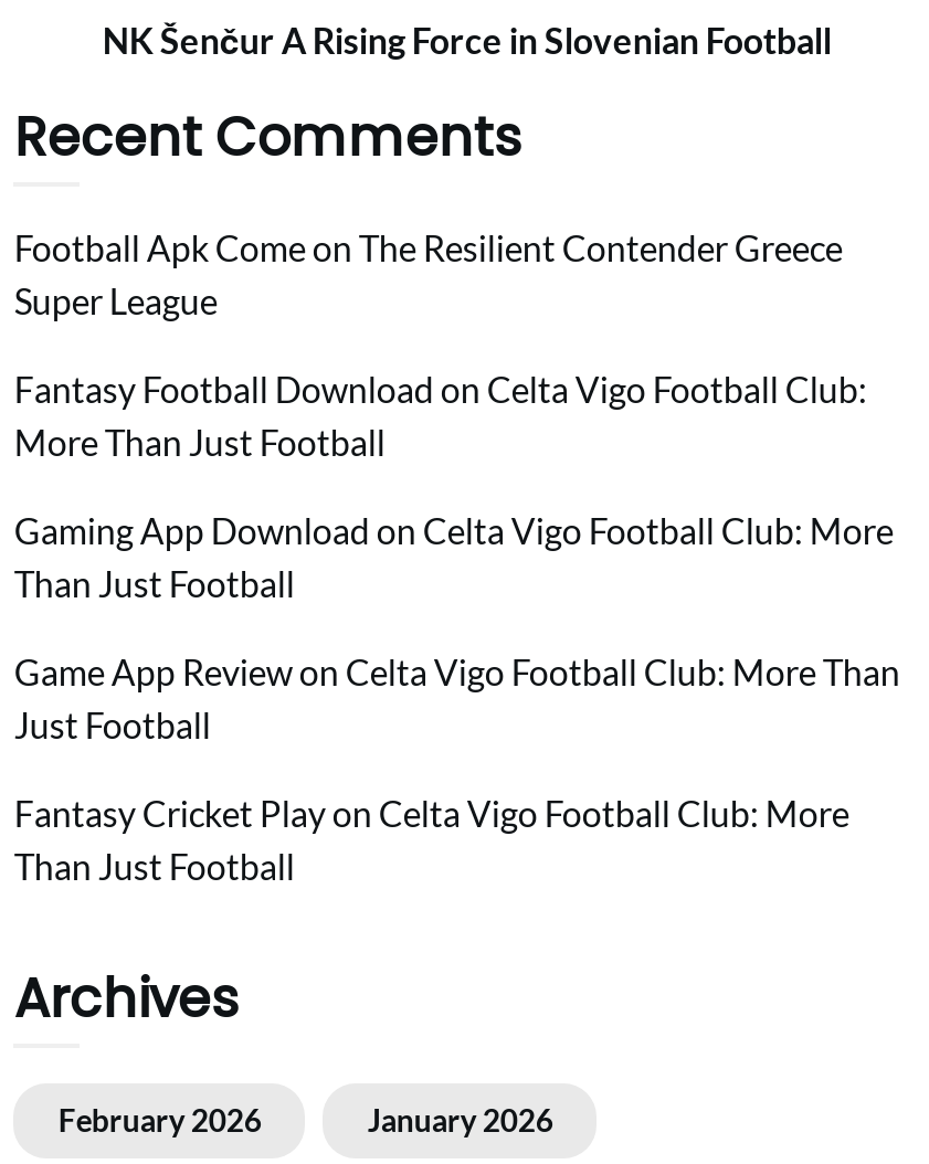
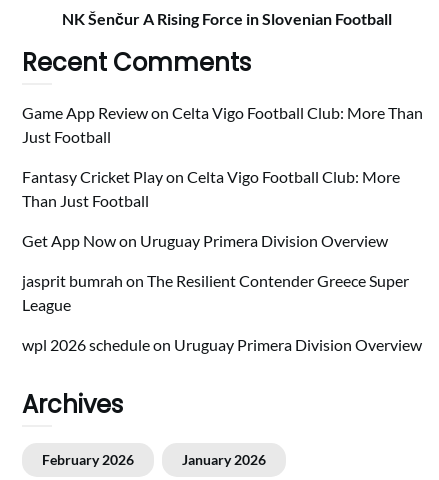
- Football Apk Come on The Resilient Contender Greece
- Super League
- Fantasy Football Download on Celta Vigo Football Club:
- More Than Just Football
- Gaming App Download on Celta Vigo Football Club: More
- Than Just Football

moved up: Game App Review on Celta Vigo Football Club: More Than | Just Football | Fantasy Cricket Play on Celta Vigo Football Club: More | Than Just Football

+ Get App Nowon Uruguay Primera Division Overview
+ jasprit bumrah on The Resilient Contender Greece Super
+ League
+ wpl 2026 scheduleon Uruguay Primera Division Overview
